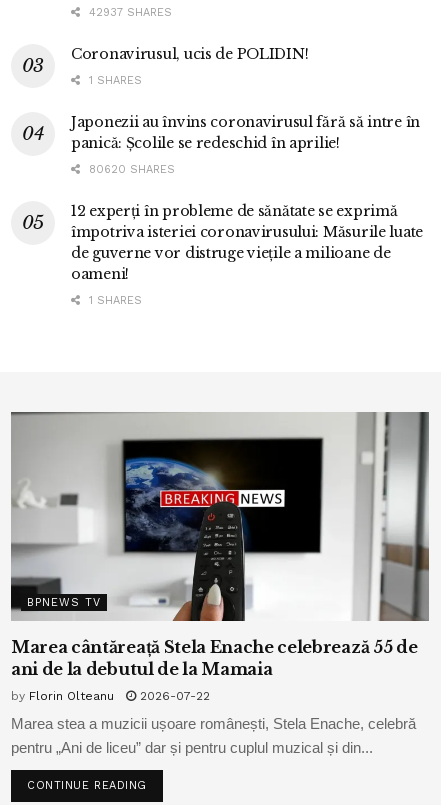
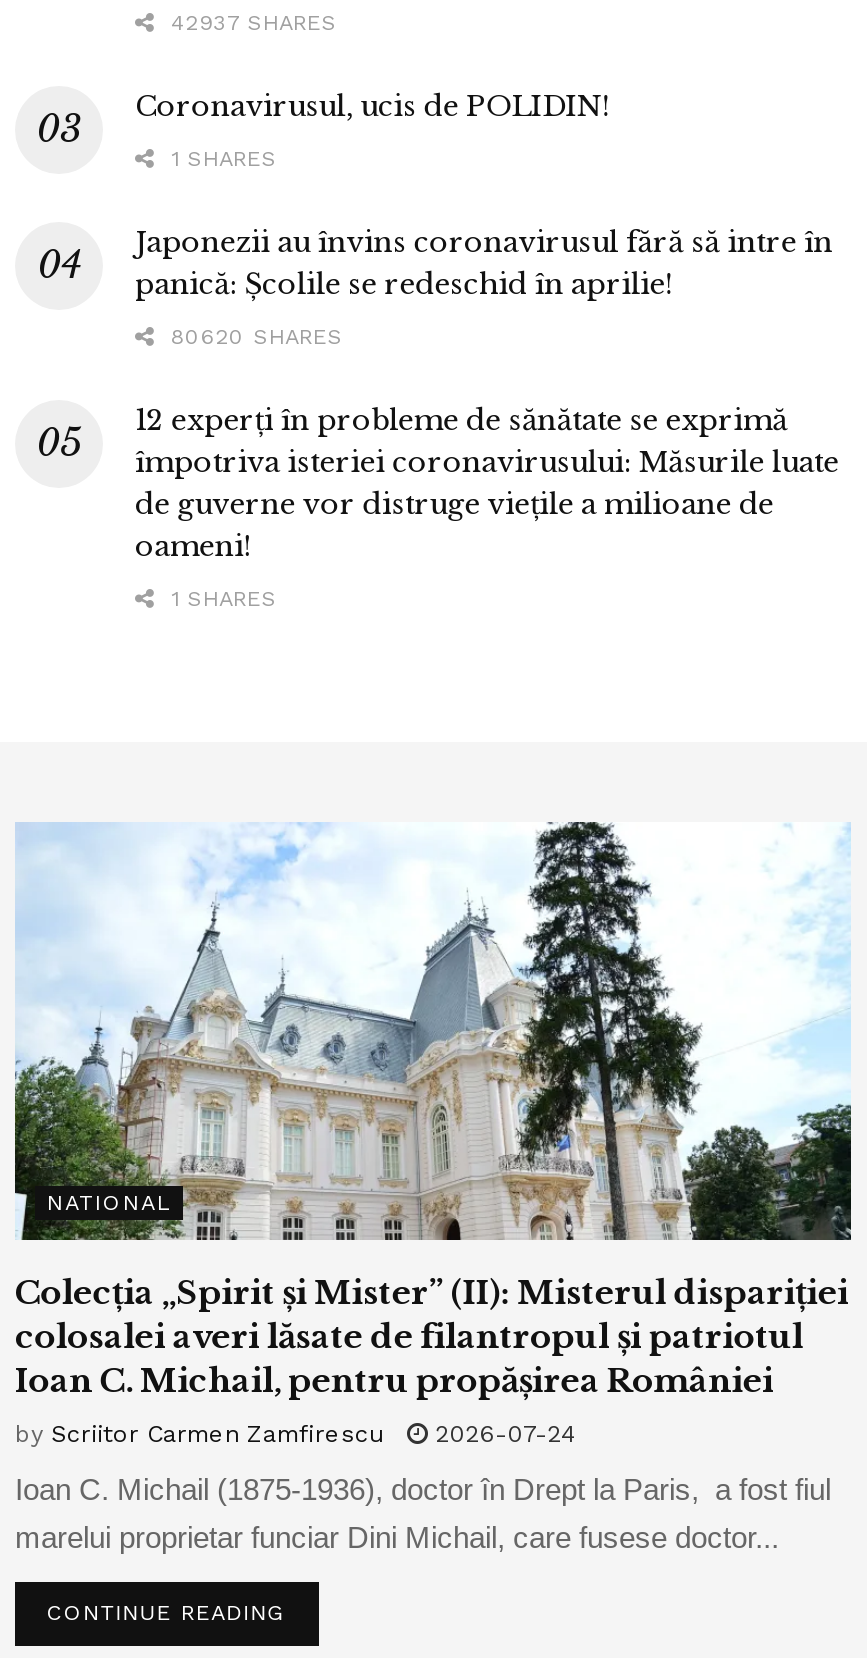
- [image]
- BPNEWS TV
+ [image]
+ NATIONAL

- Marea cântăreață Stela Enache celebrează 55 de
- ani de la debutul de la Mamaia
+ Colecția „Spirit și Mister” (II): Misterul dispariției
+ colosalei averi lăsate de filantropul și patriotul
+ Ioan C. Michail, pentru propășirea României

- by Florin Olteanu
- 2026-07-22
+ by Scriitor Carmen Zamfirescu
+ 2026-07-24

- Marea stea a muzicii ușoare românești, Stela Enache, celebră
- pentru „Ani de liceu” dar și pentru cuplul muzical și din...
+ Ioan C. Michail (1875-1936), doctor în Drept la Paris, a fost fiul
+ marelui proprietar funciar Dini Michail, care fusese doctor...
